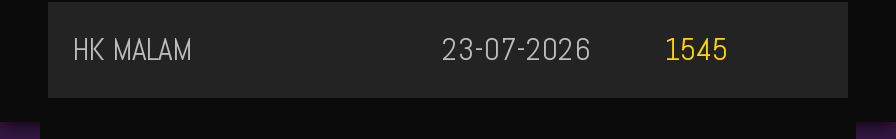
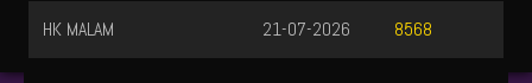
- 23-07-2026
+ 21-07-2026

- 1545
+ 8568
